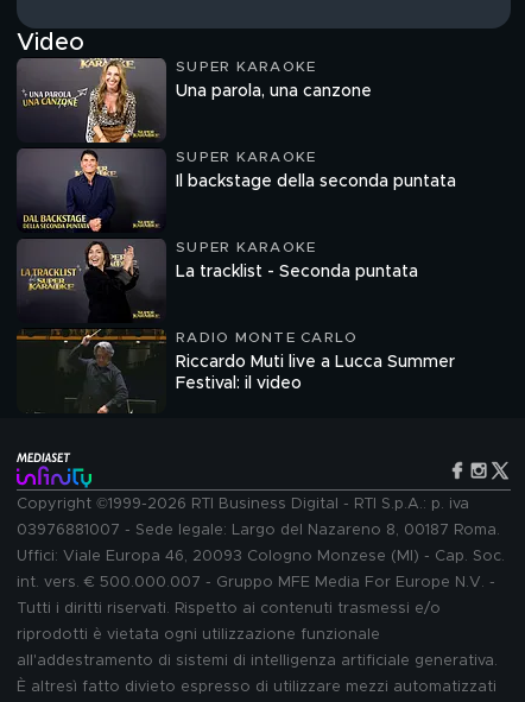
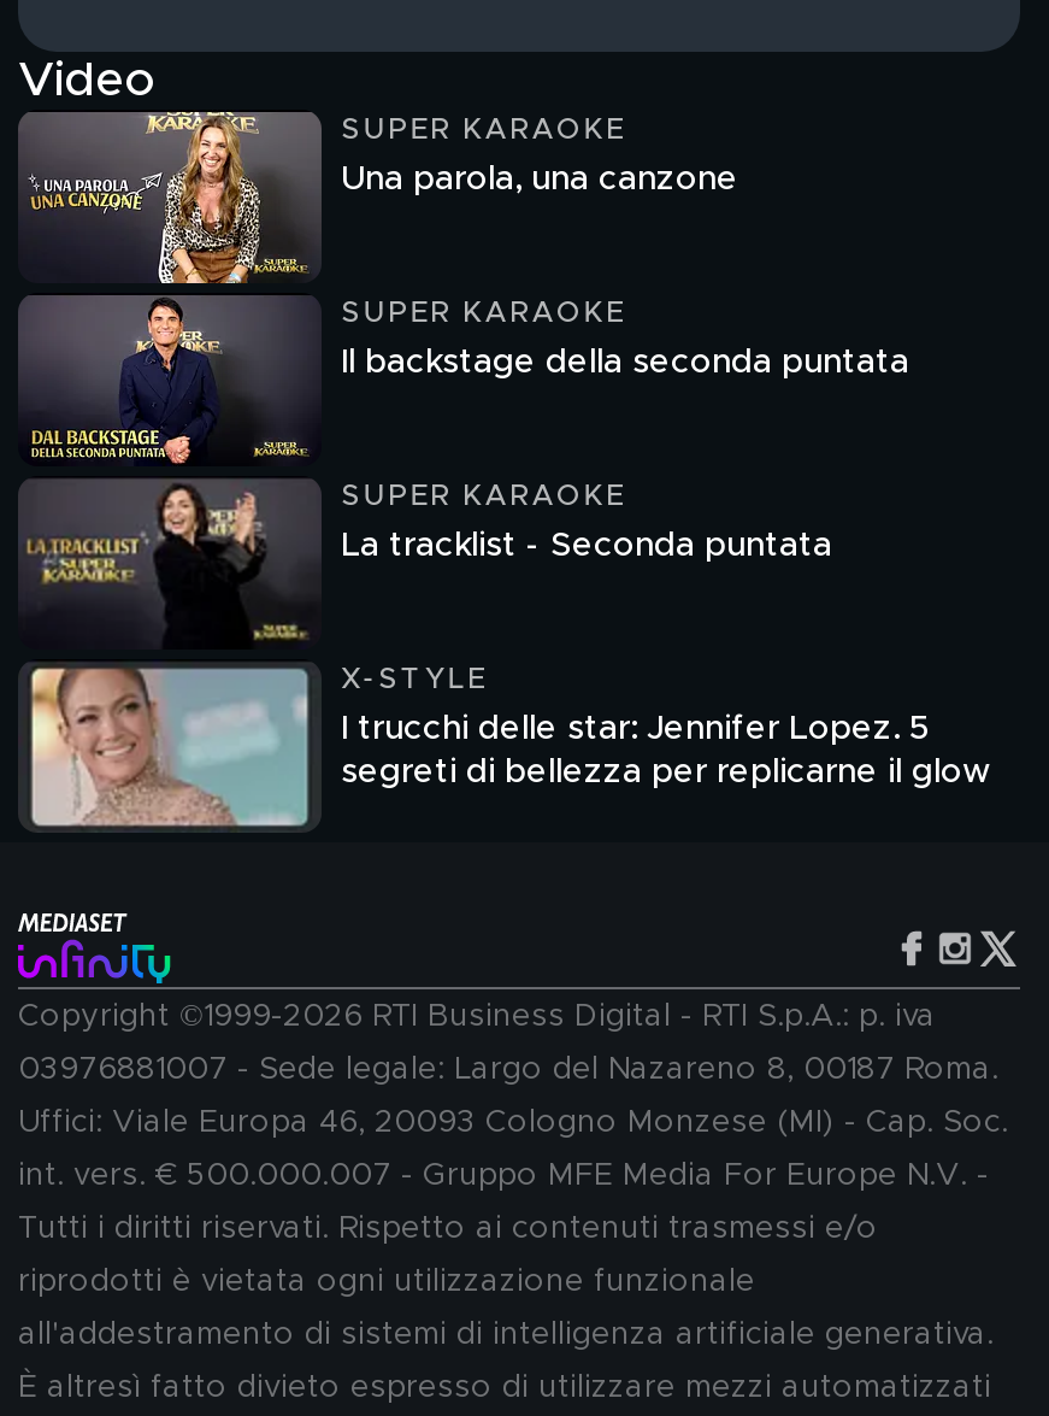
- [image]
- RADIO MONTE CARLO
+ [image]
+ X-STYLE

- Riccardo Muti live a Lucca Summer
- Festival: il video
+ I trucchi delle star: Jennifer Lopez. 5
+ segreti di bellezza per replicarne il glow
